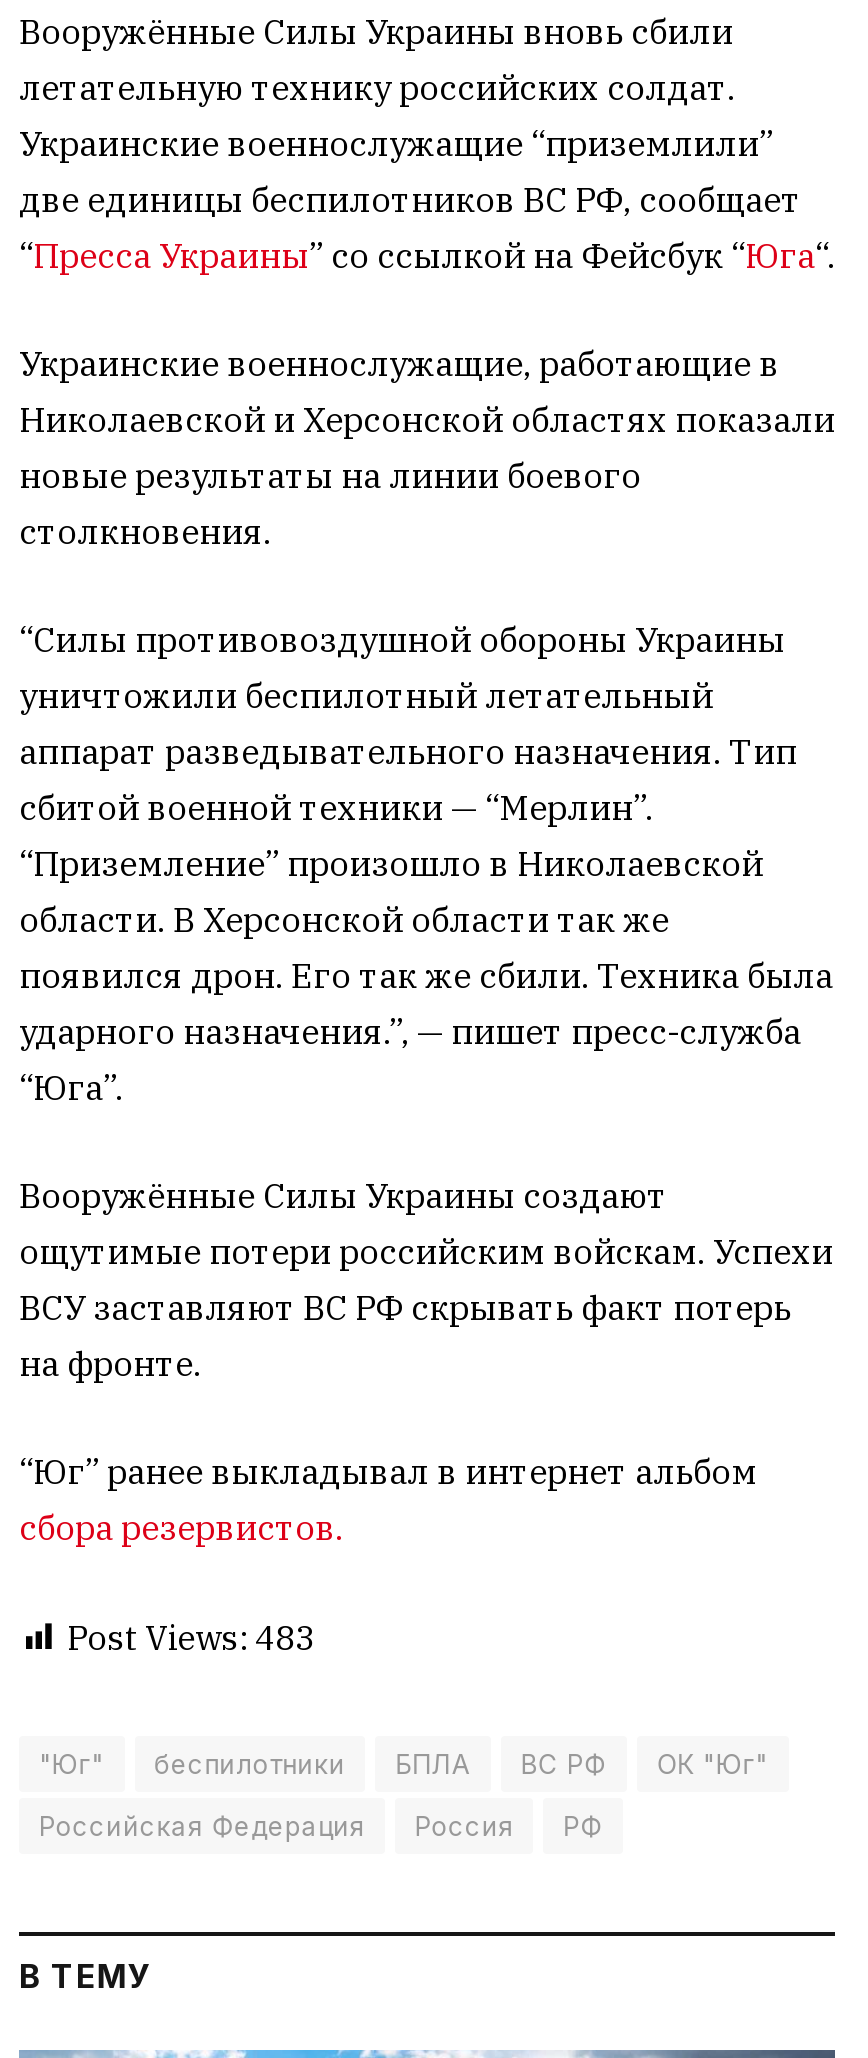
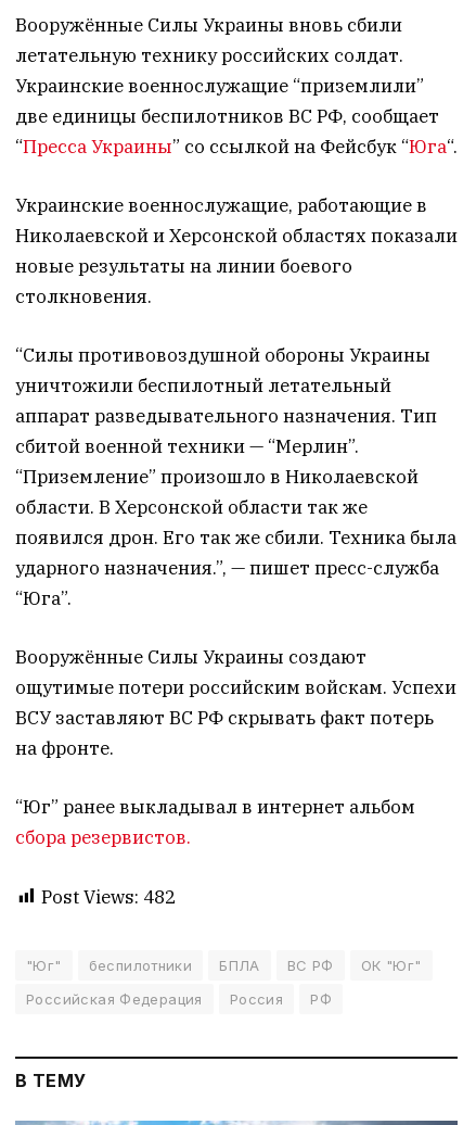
- Post Views: 483
+ Post Views: 482
